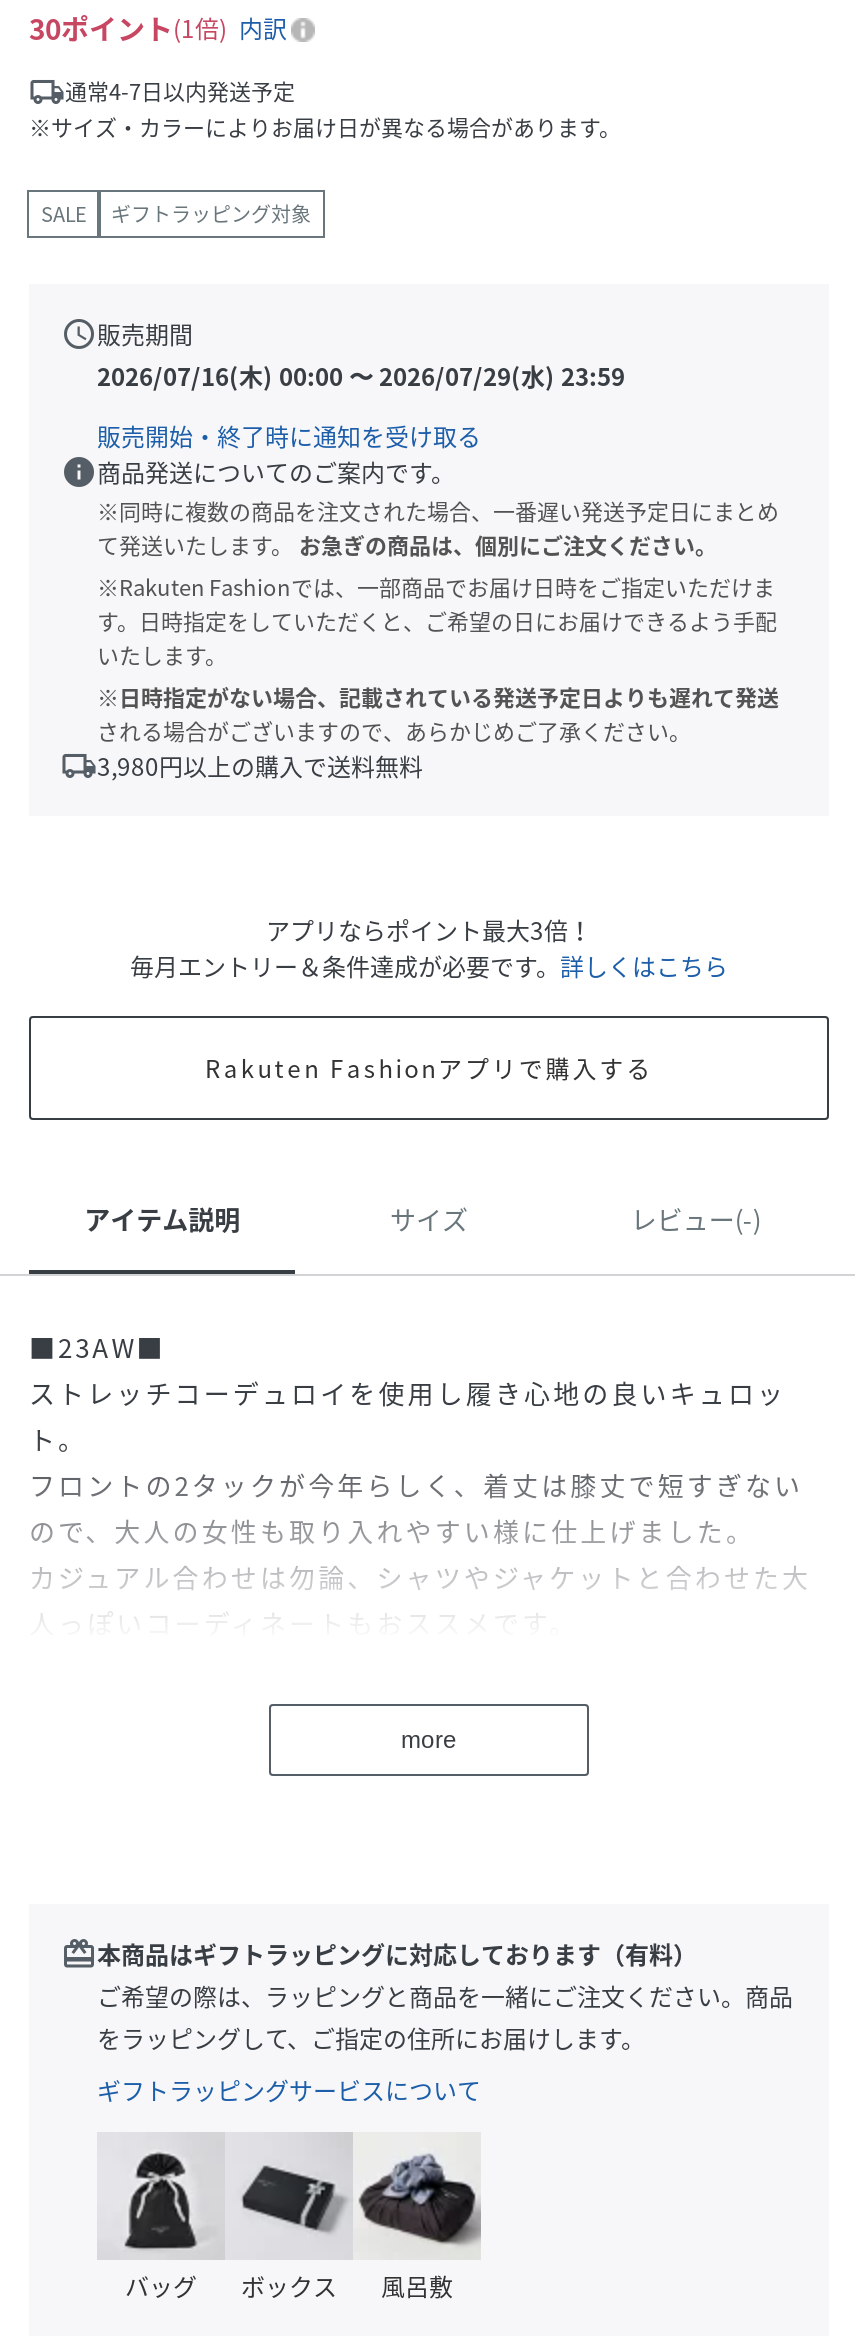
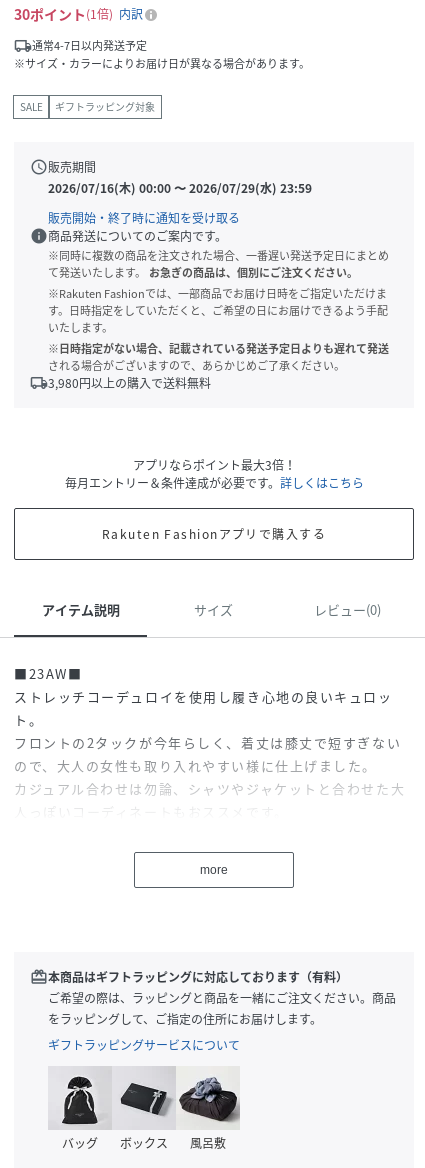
- レビュー(-)
+ レビュー(0)
